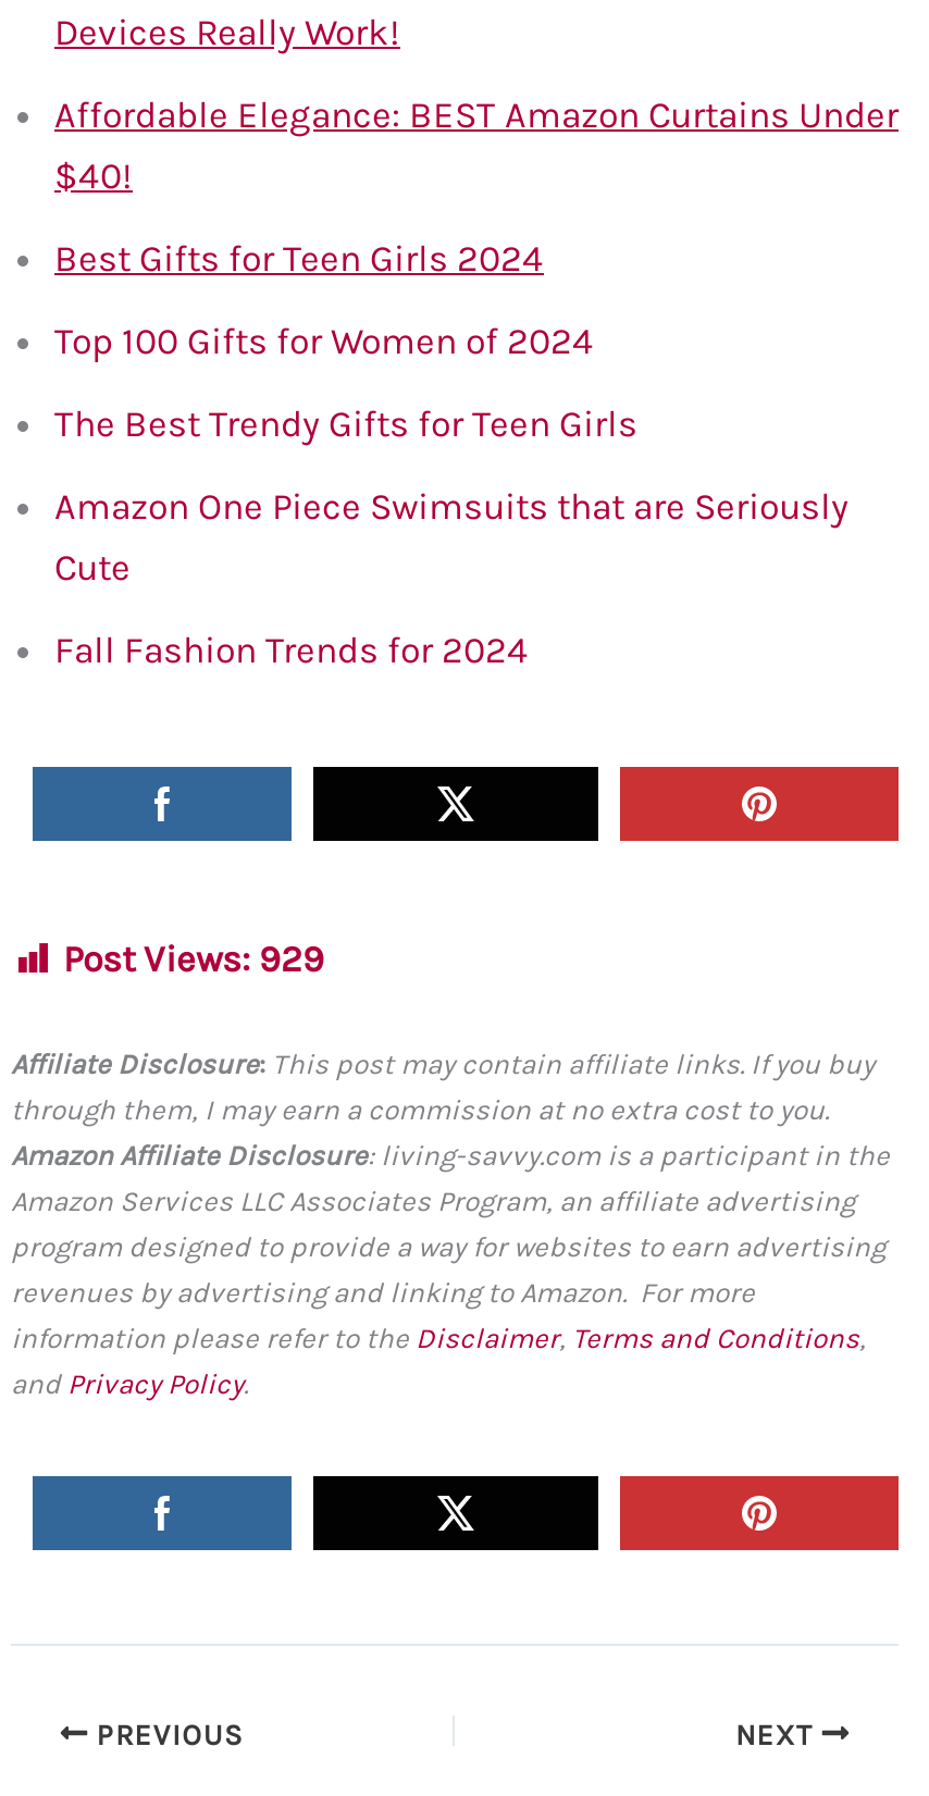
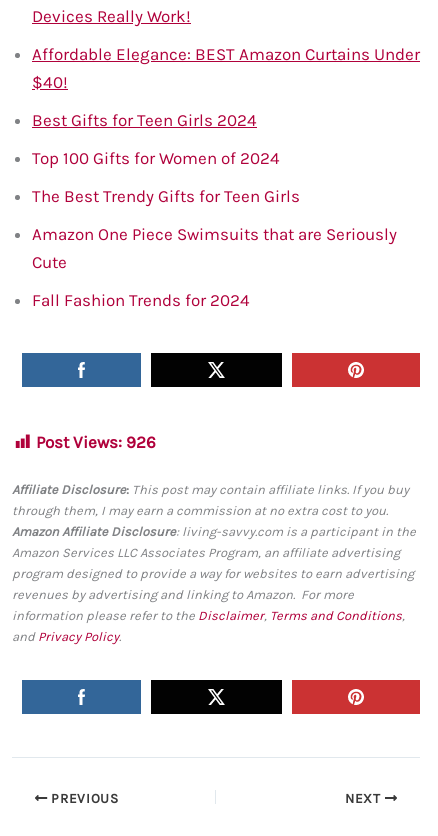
- Post Views: 929
+ Post Views: 926
